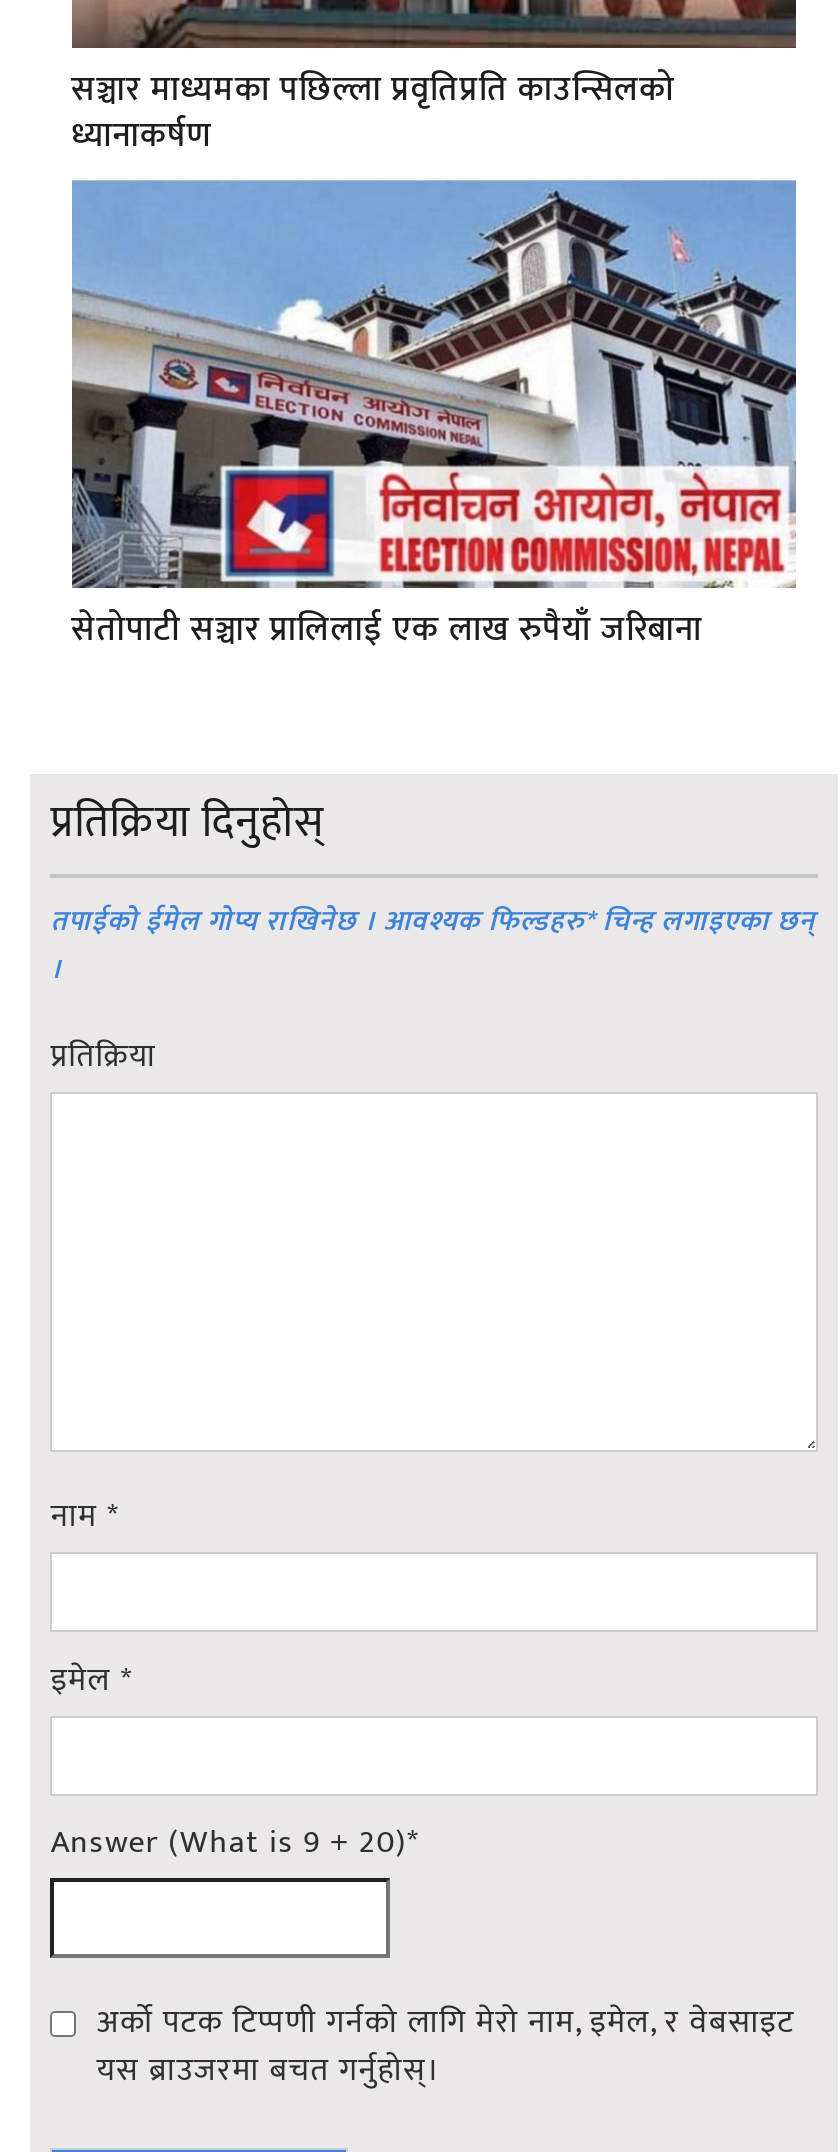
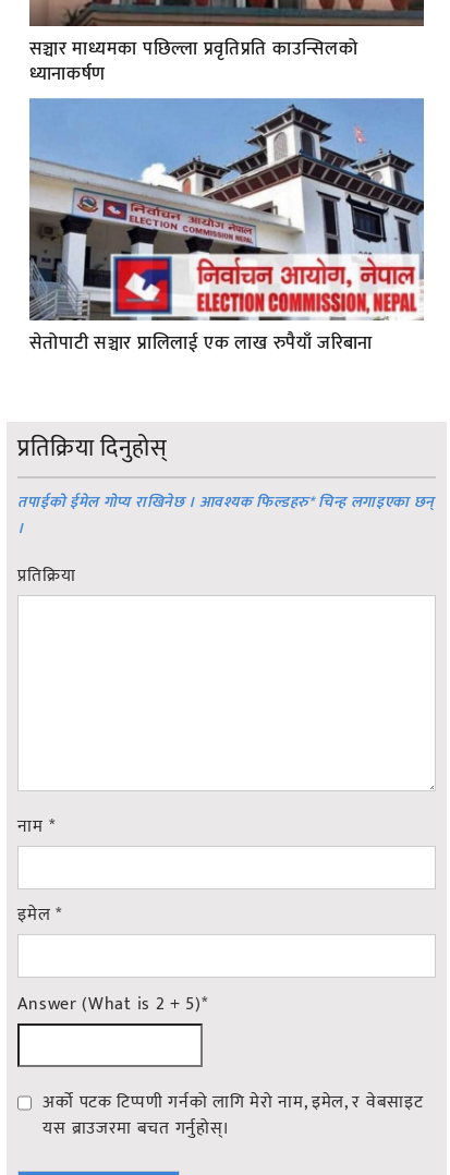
- Answer (What is 9 + 20)*
+ Answer (What is 2 + 5)*
